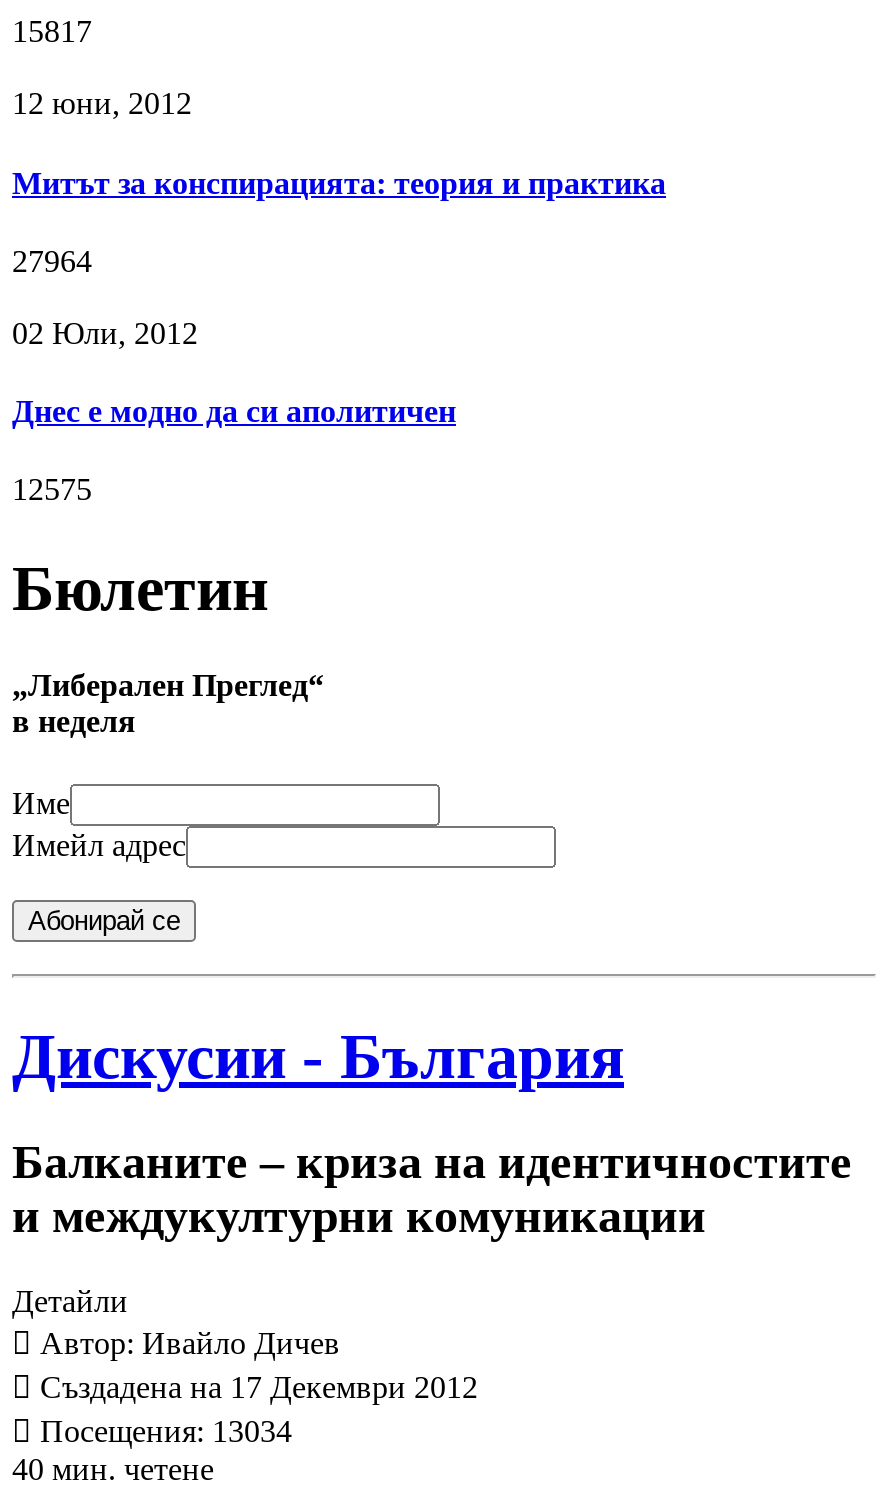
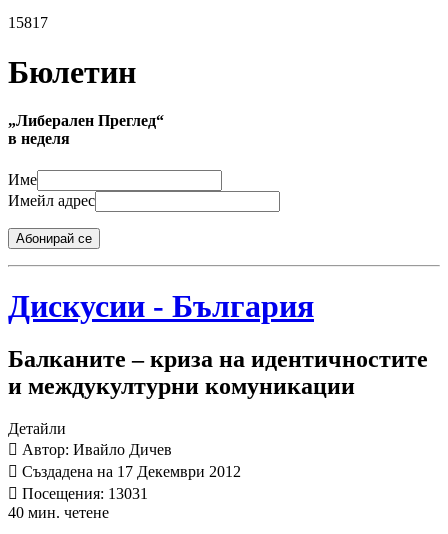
- 12 юни, 2012
- Митът за конспирацията: теория и практика
- 27964
- 02 Юли, 2012
- Днес е модно да си аполитичен
- 12575

- Посещения: 13034
+ Посещения: 13031
